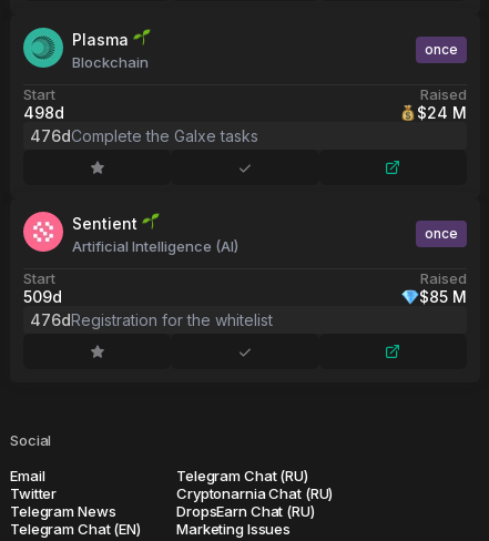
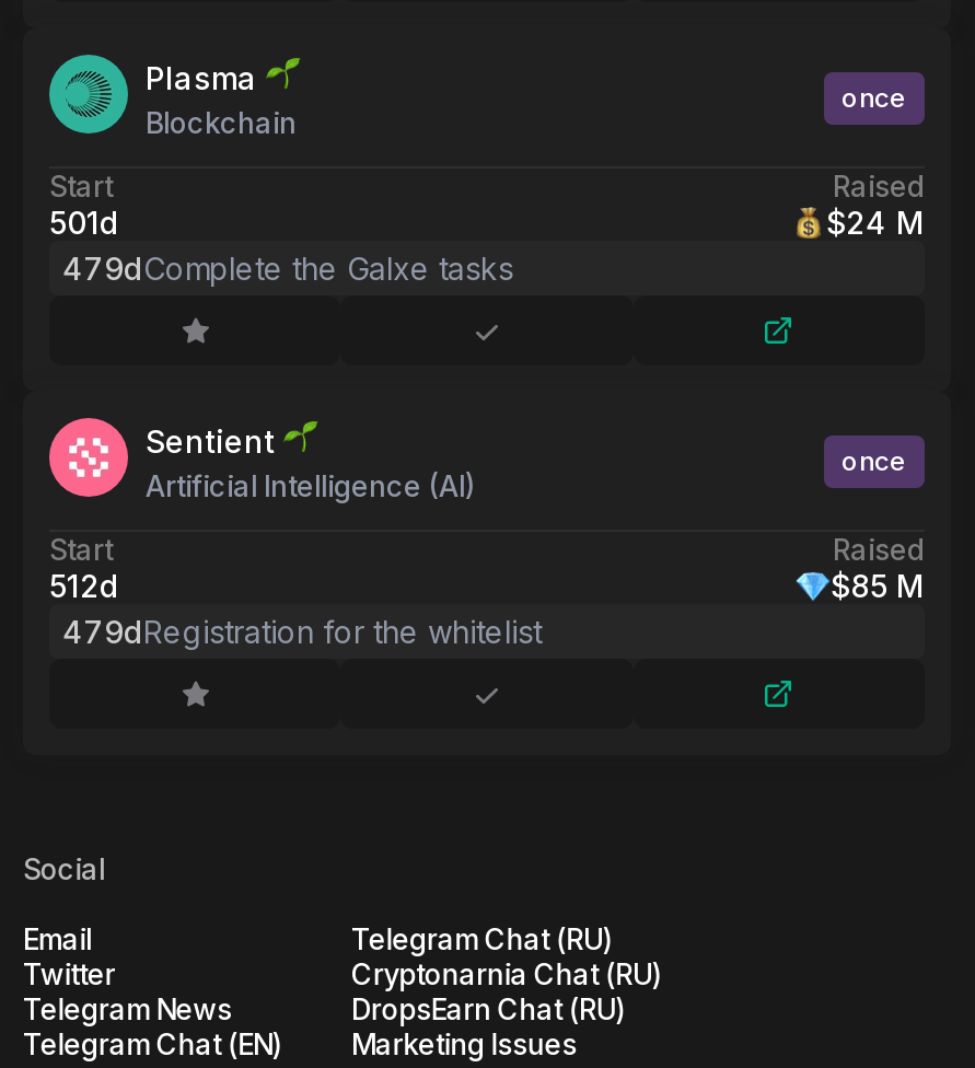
- 498d
+ 501d

- 476dComplete the Galxe tasks
+ 479dComplete the Galxe tasks

- 509d
+ 512d

- 476dRegistration for the whitelist
+ 479dRegistration for the whitelist
